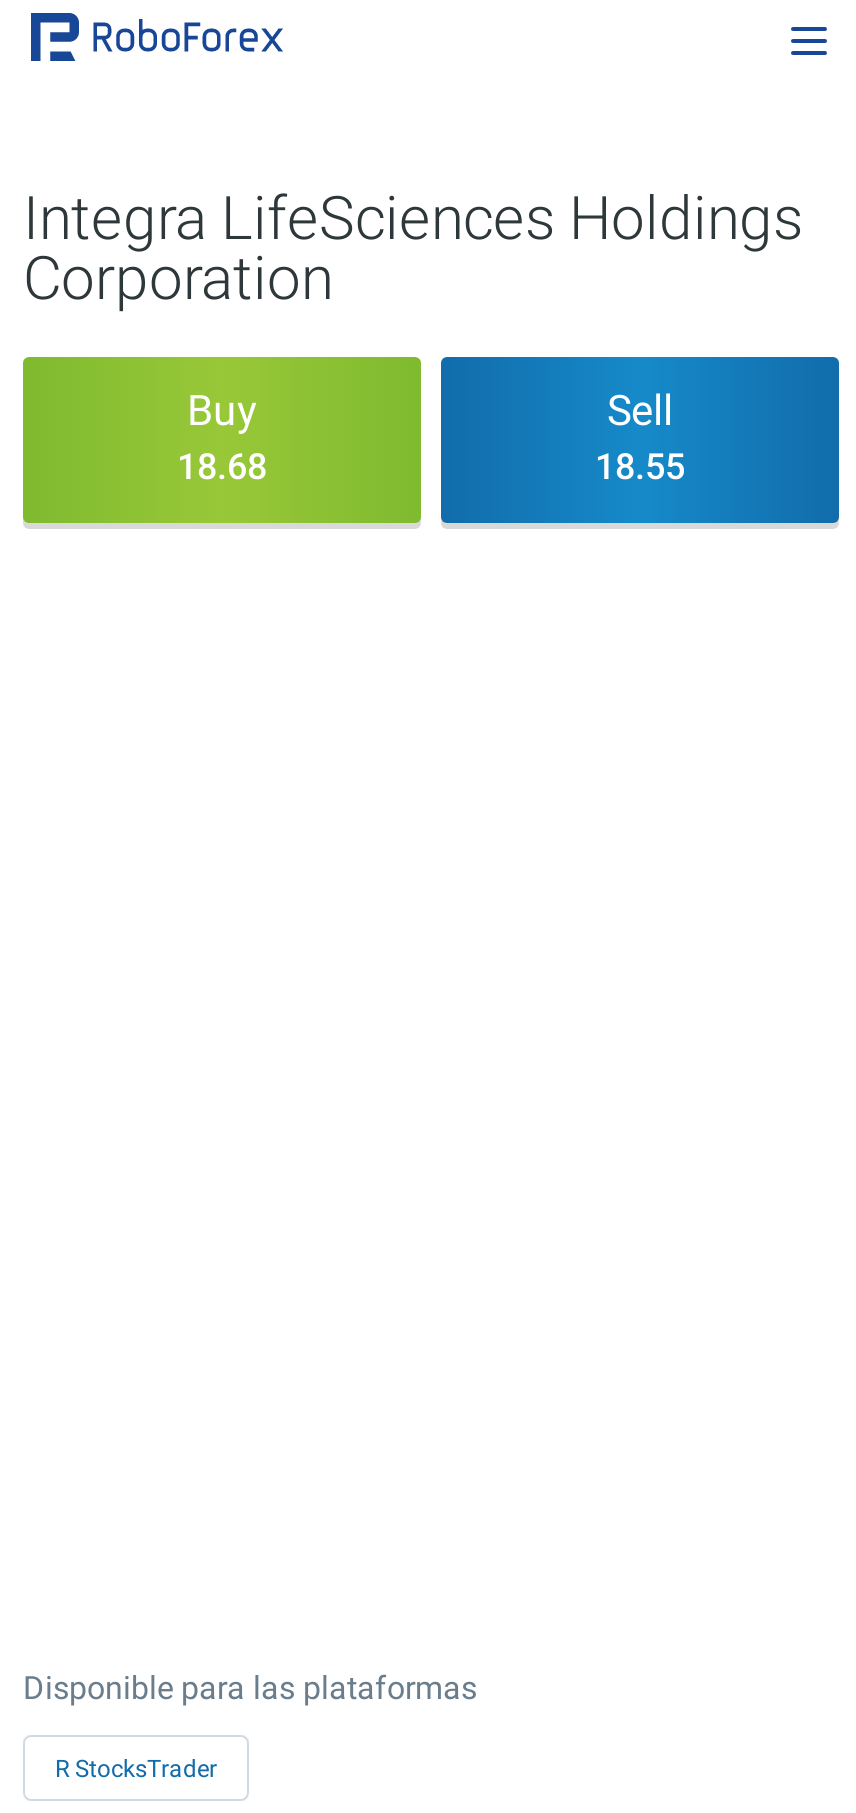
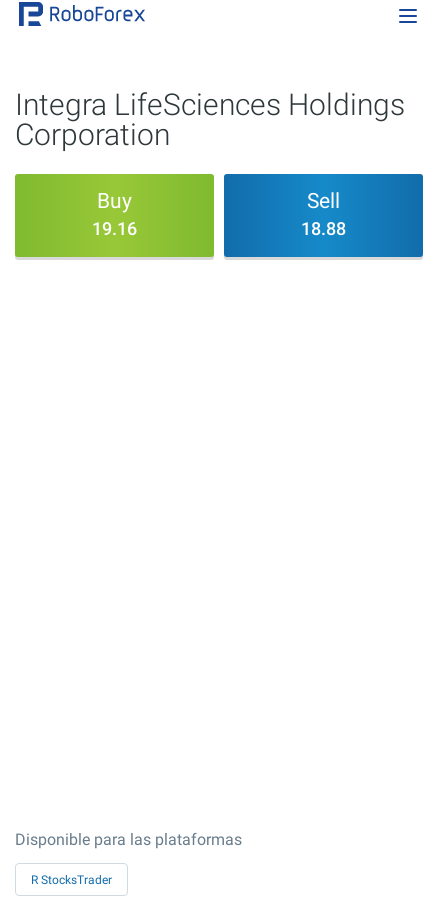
- 18.68
+ 19.16

- 18.55
+ 18.88
